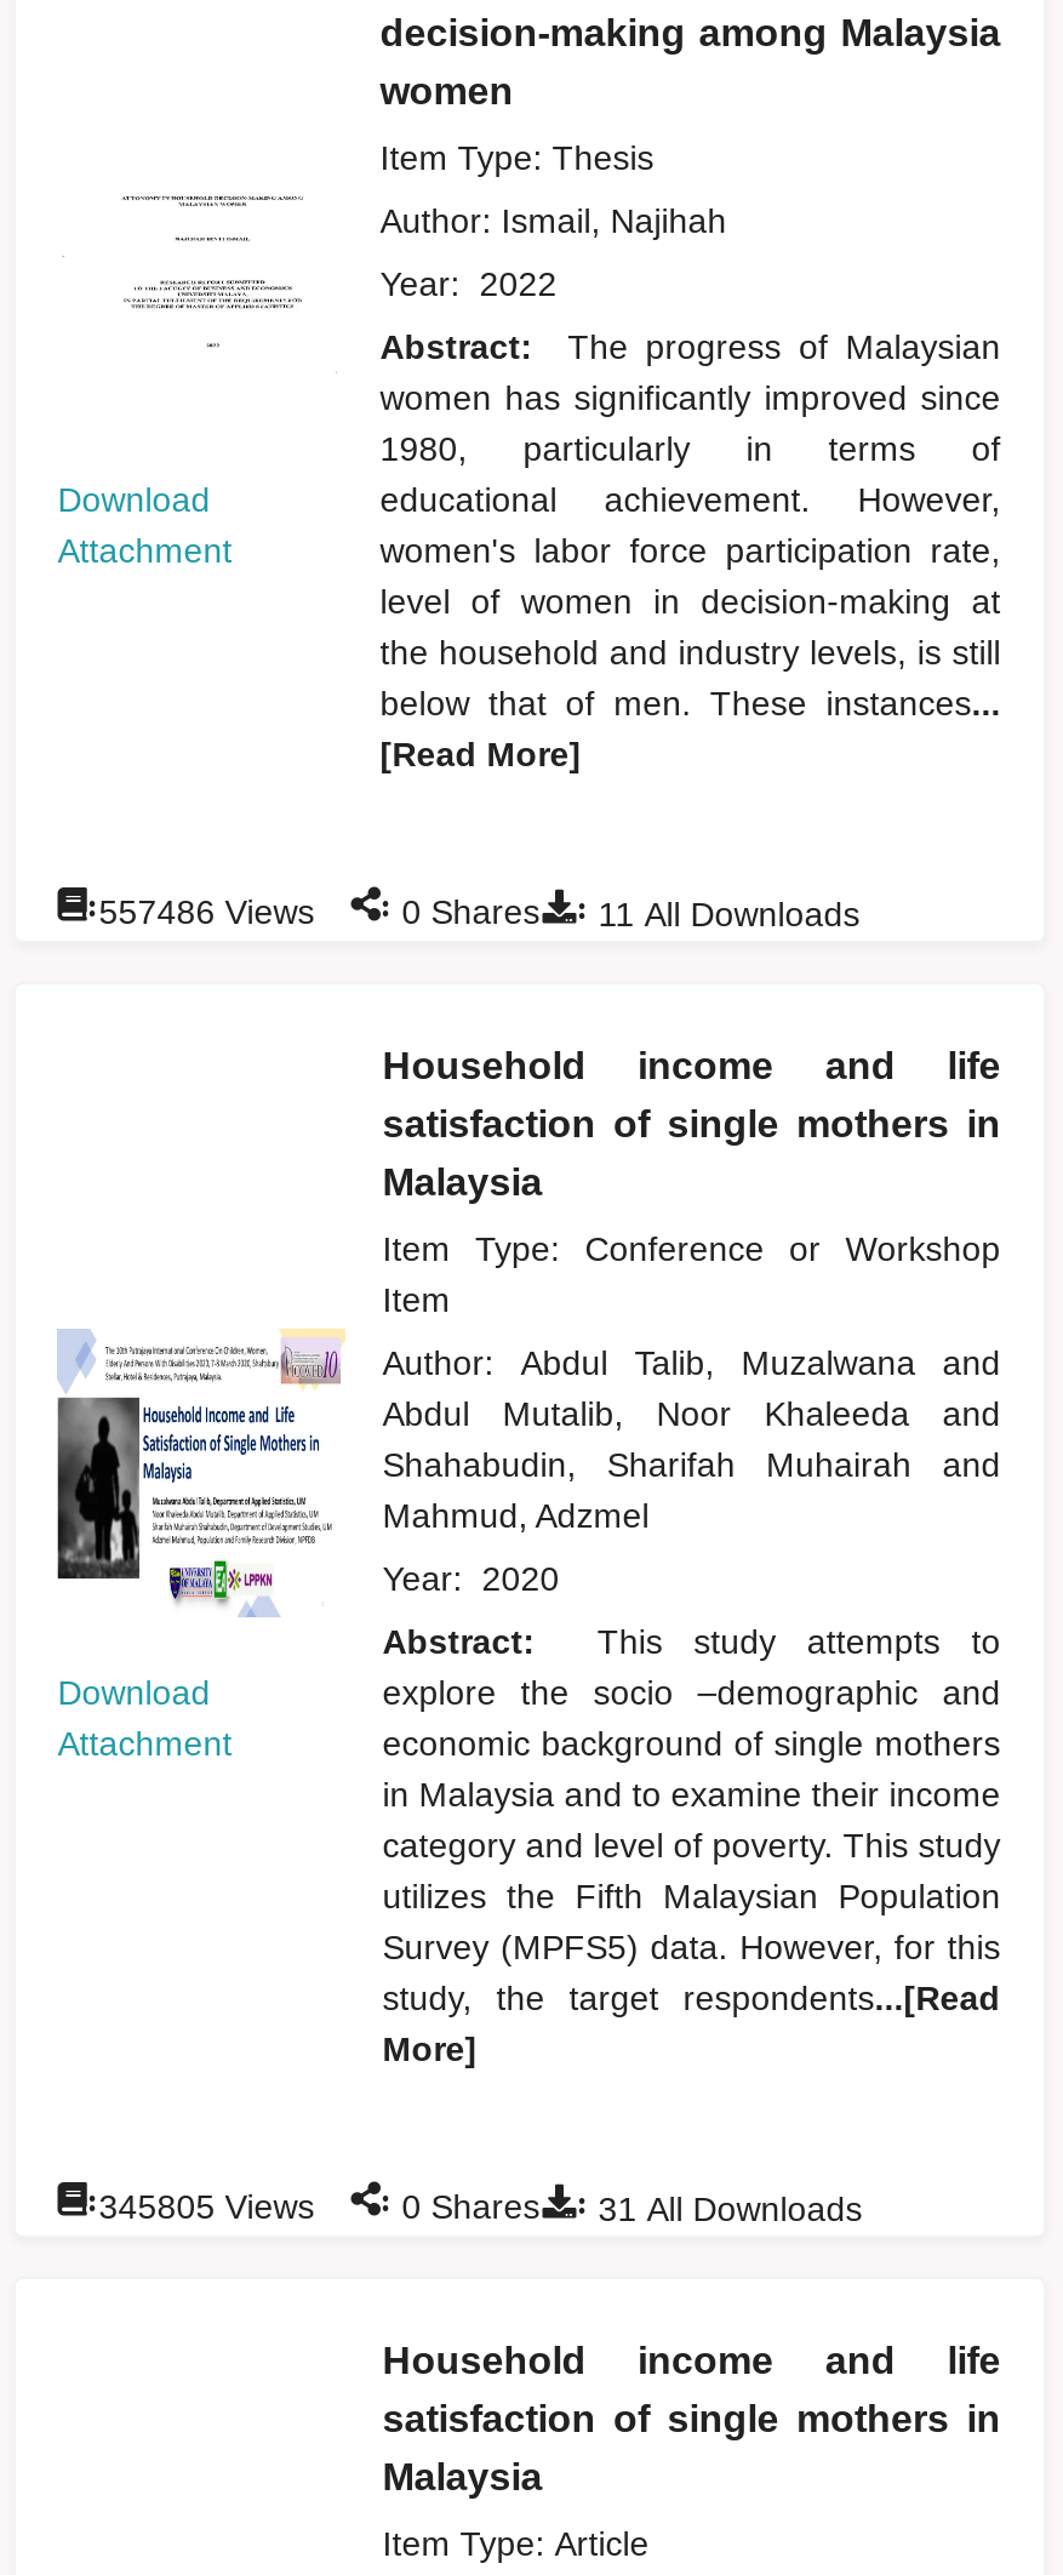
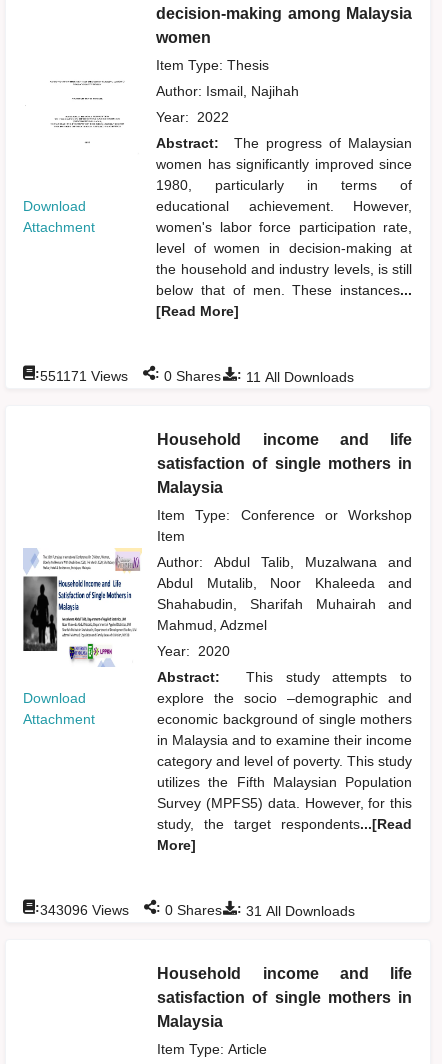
- :557486 Views : 0 Shares : 11 All Downloads
+ :551171 Views : 0 Shares : 11 All Downloads

- :345805 Views : 0 Shares : 31 All Downloads
+ :343096 Views : 0 Shares : 31 All Downloads
